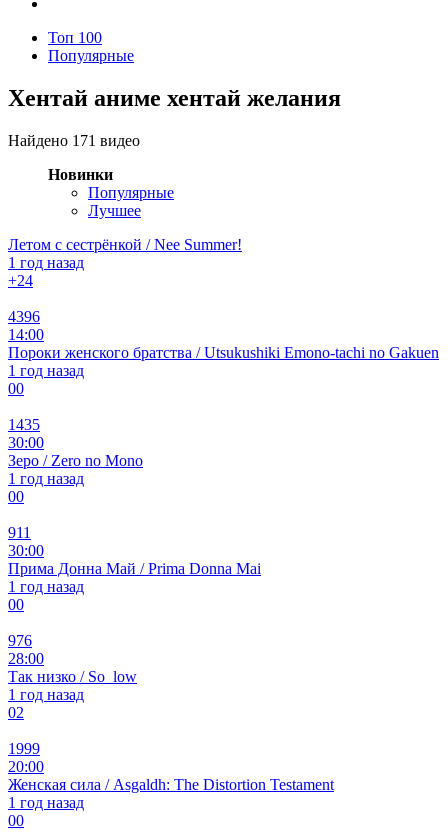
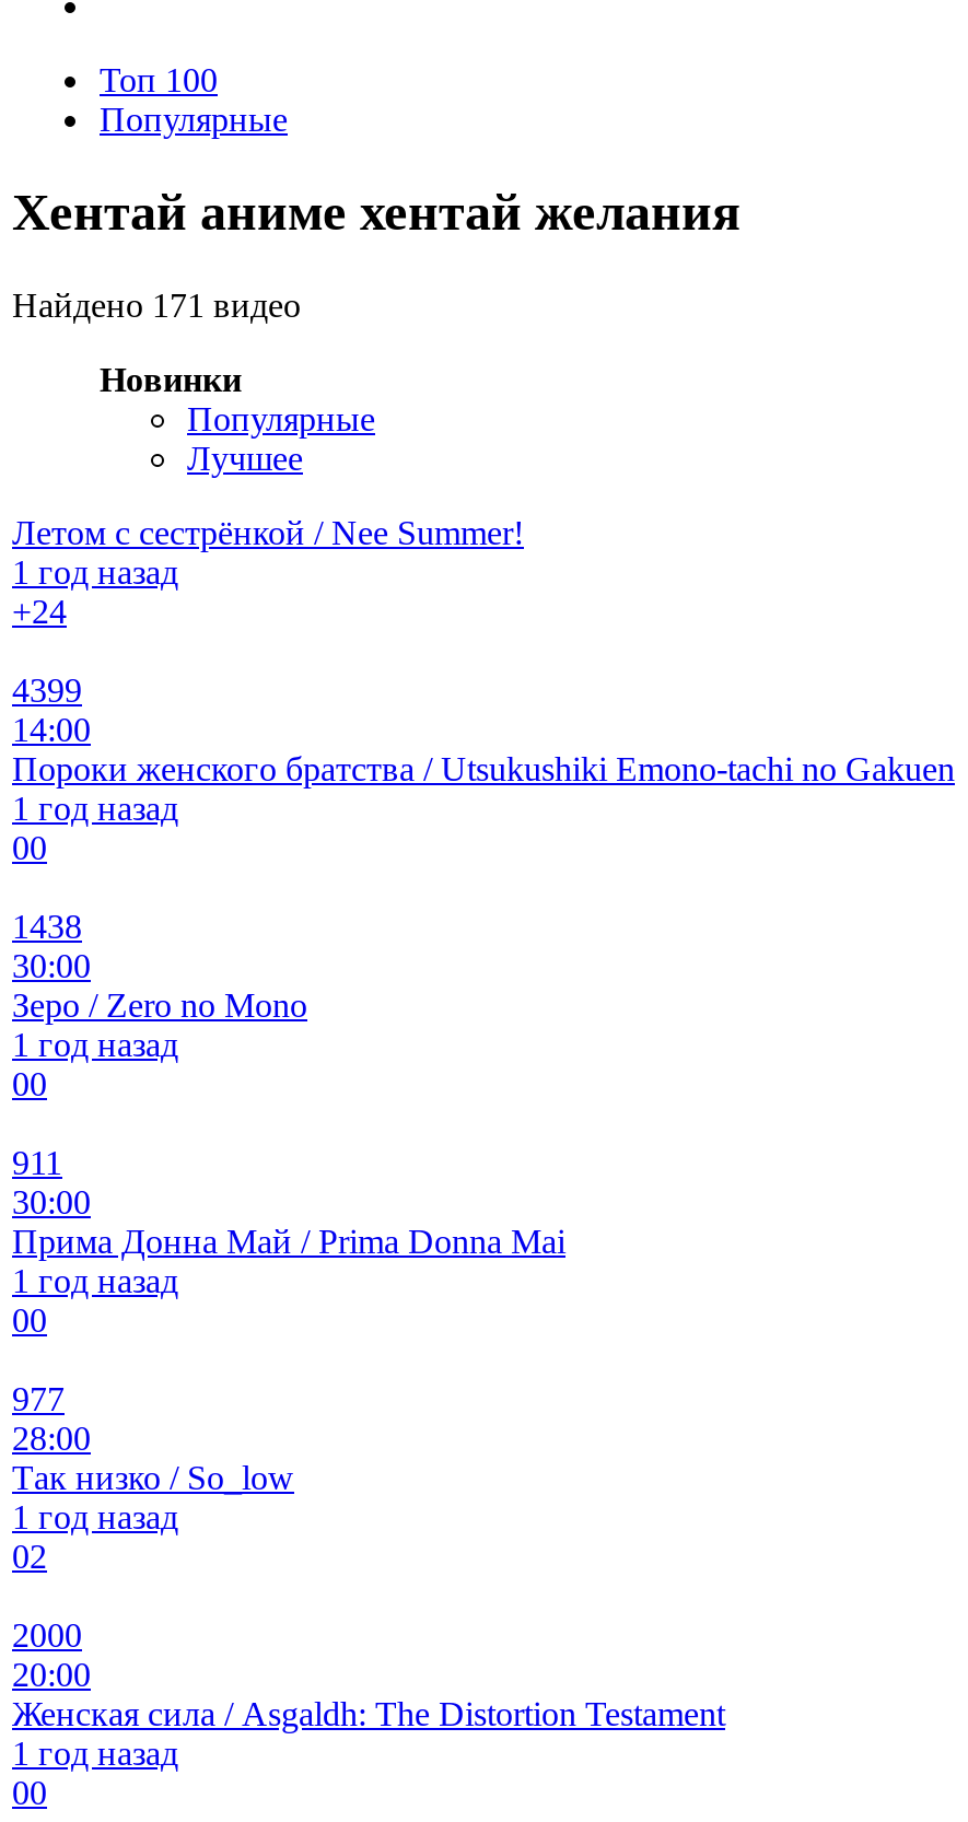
- 4396
+ 4399

- 1435
+ 1438

- 976
+ 977

- 1999
+ 2000
